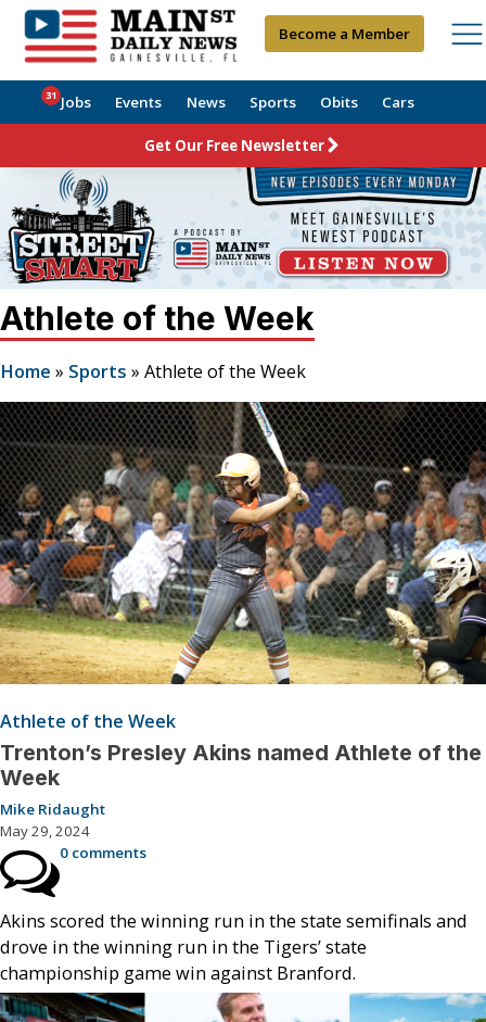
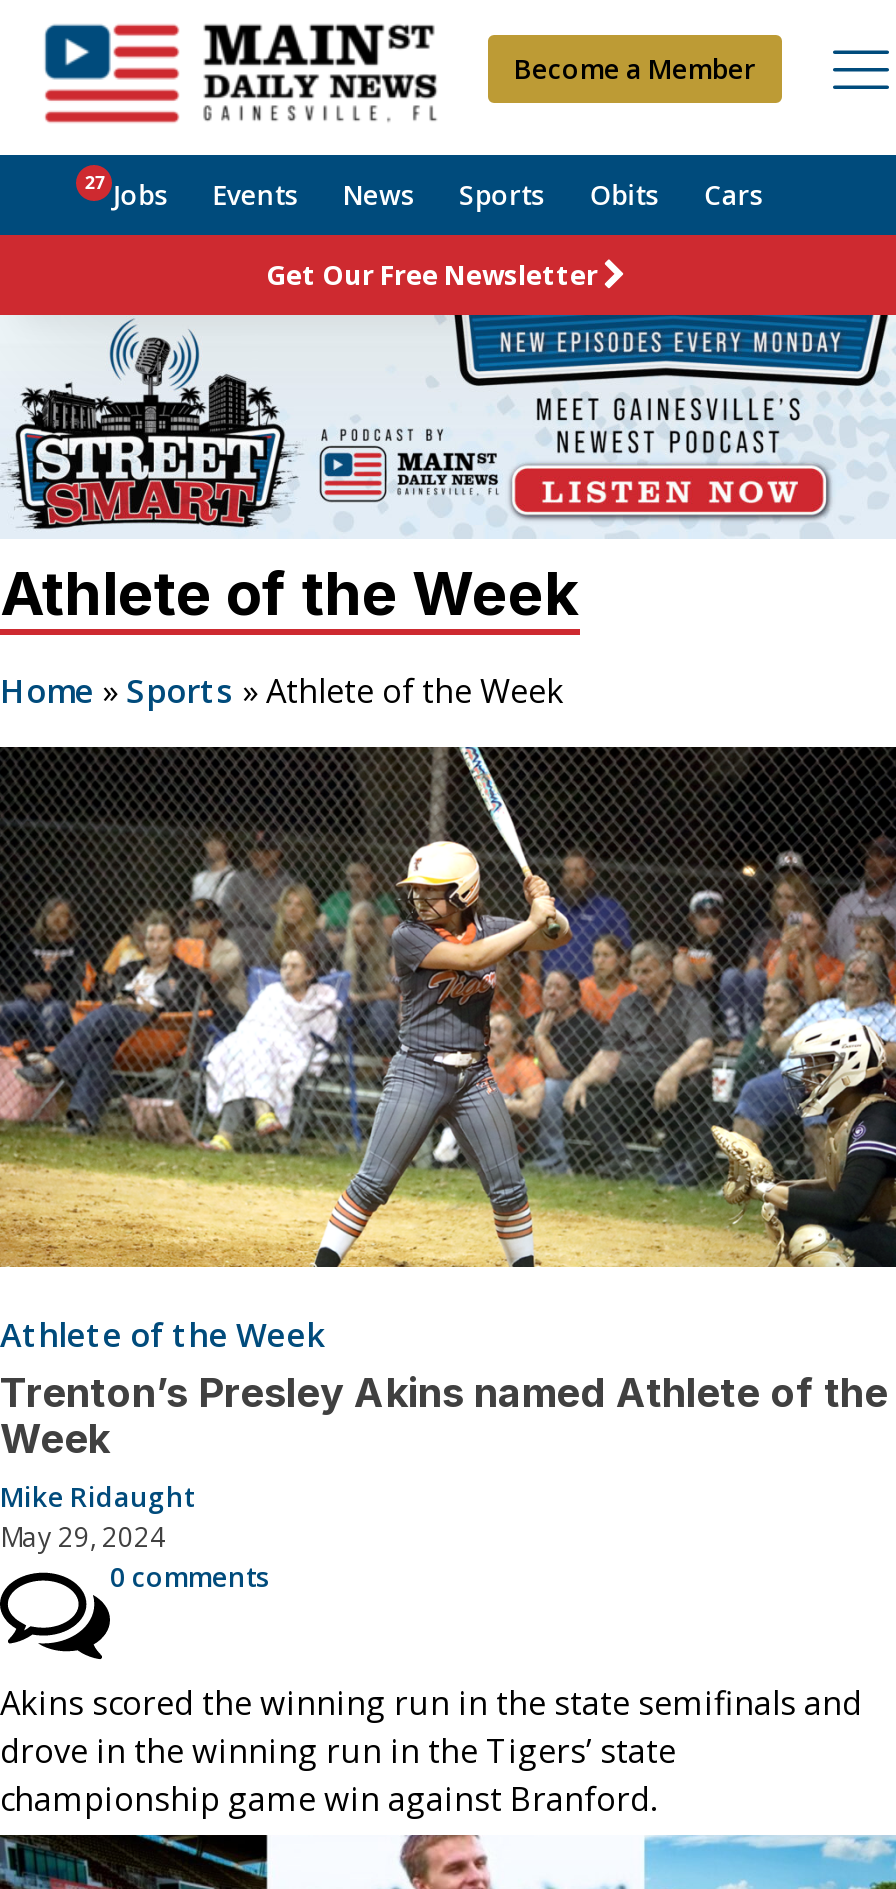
- 31 Jobs Events News Sports Obits Cars
+ 27 Jobs Events News Sports Obits Cars
